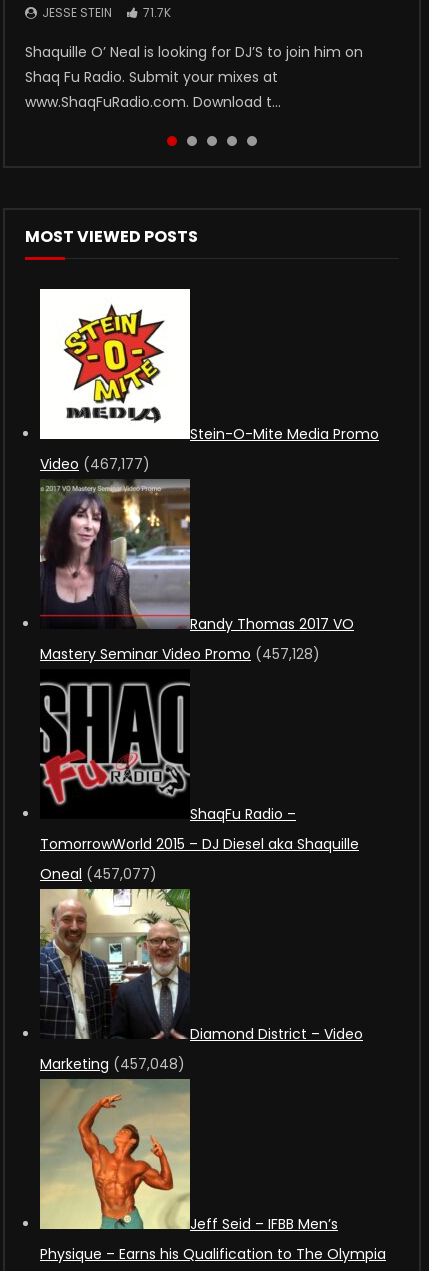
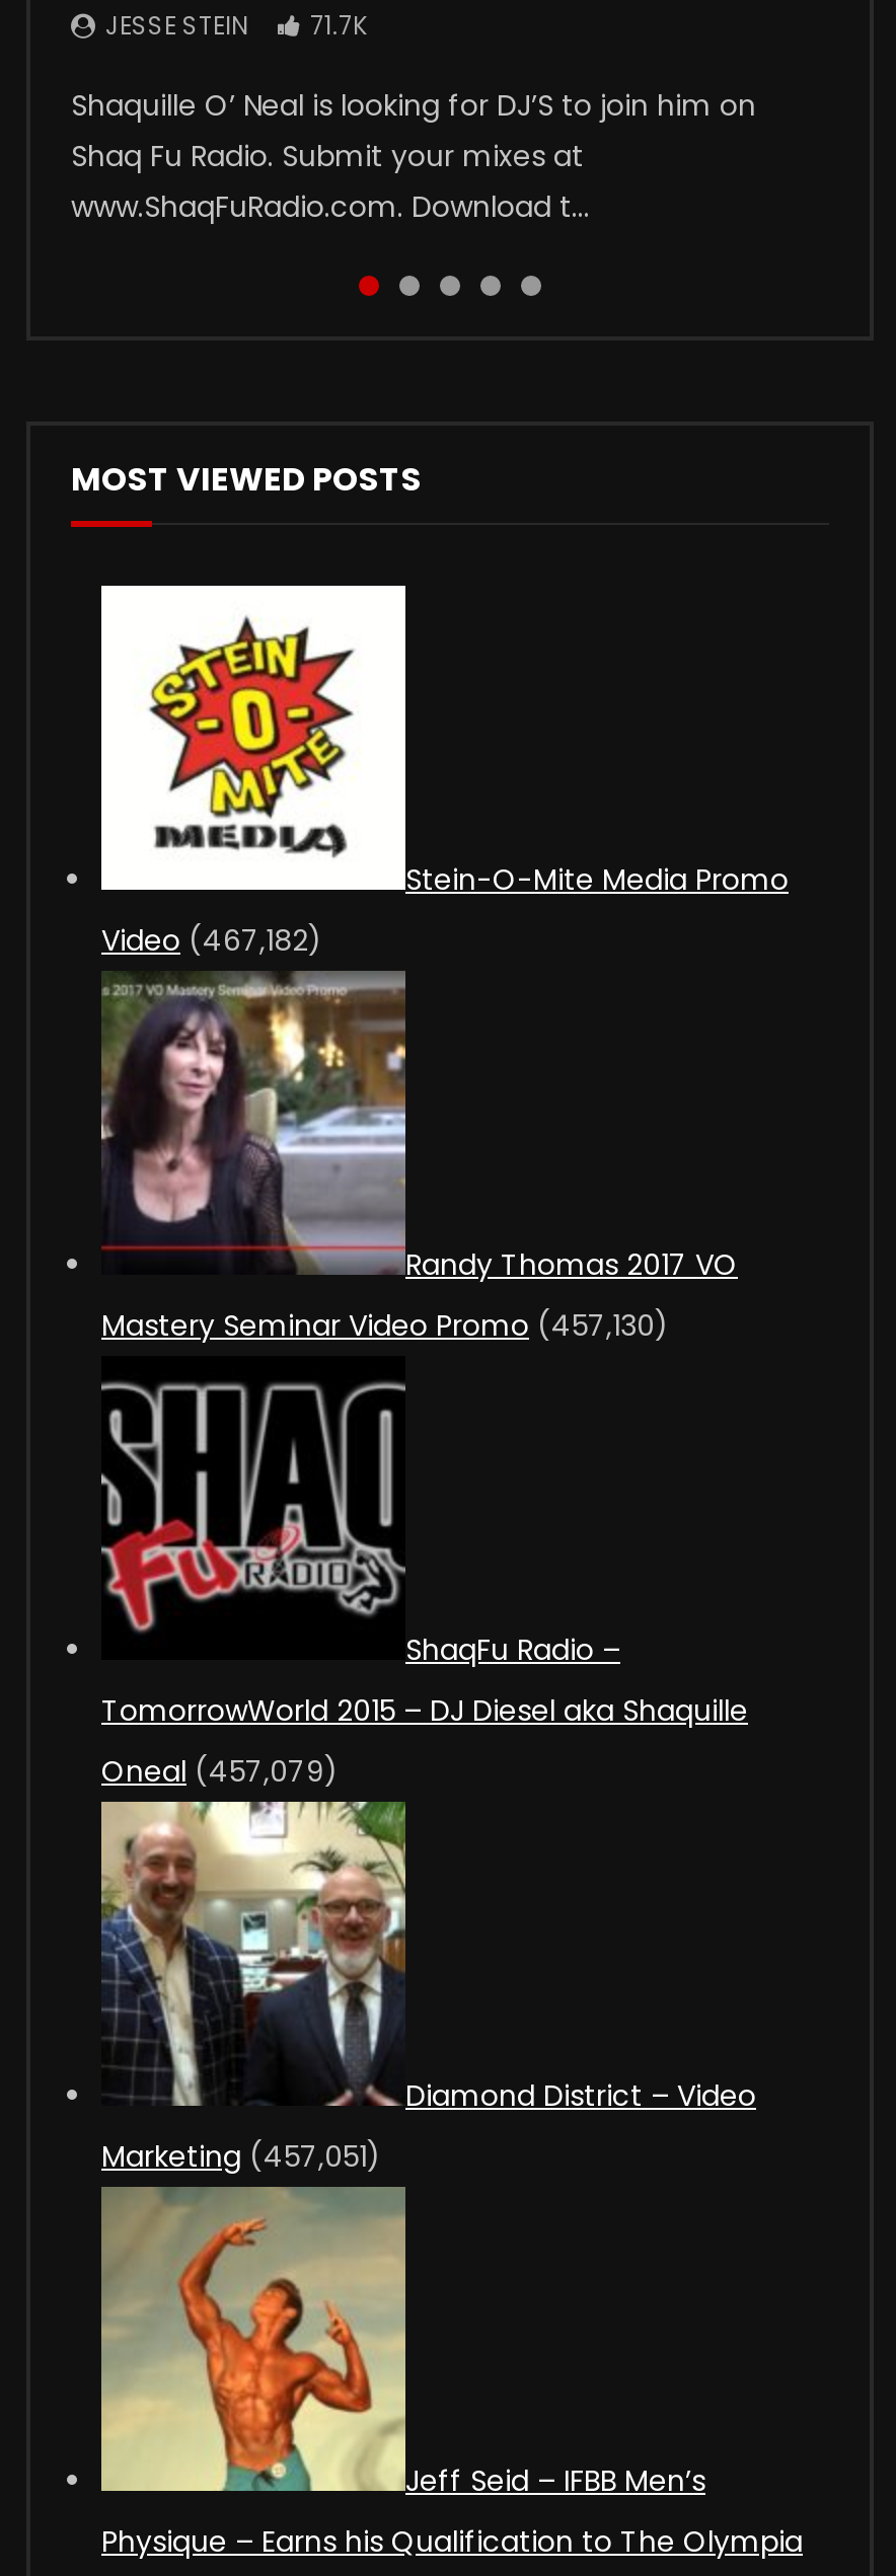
- Video (467,177)
+ Video (467,182)

- Mastery Seminar Video Promo (457,128)
+ Mastery Seminar Video Promo (457,130)

- Oneal (457,077)
+ Oneal (457,079)

- Marketing (457,048)
+ Marketing (457,051)
